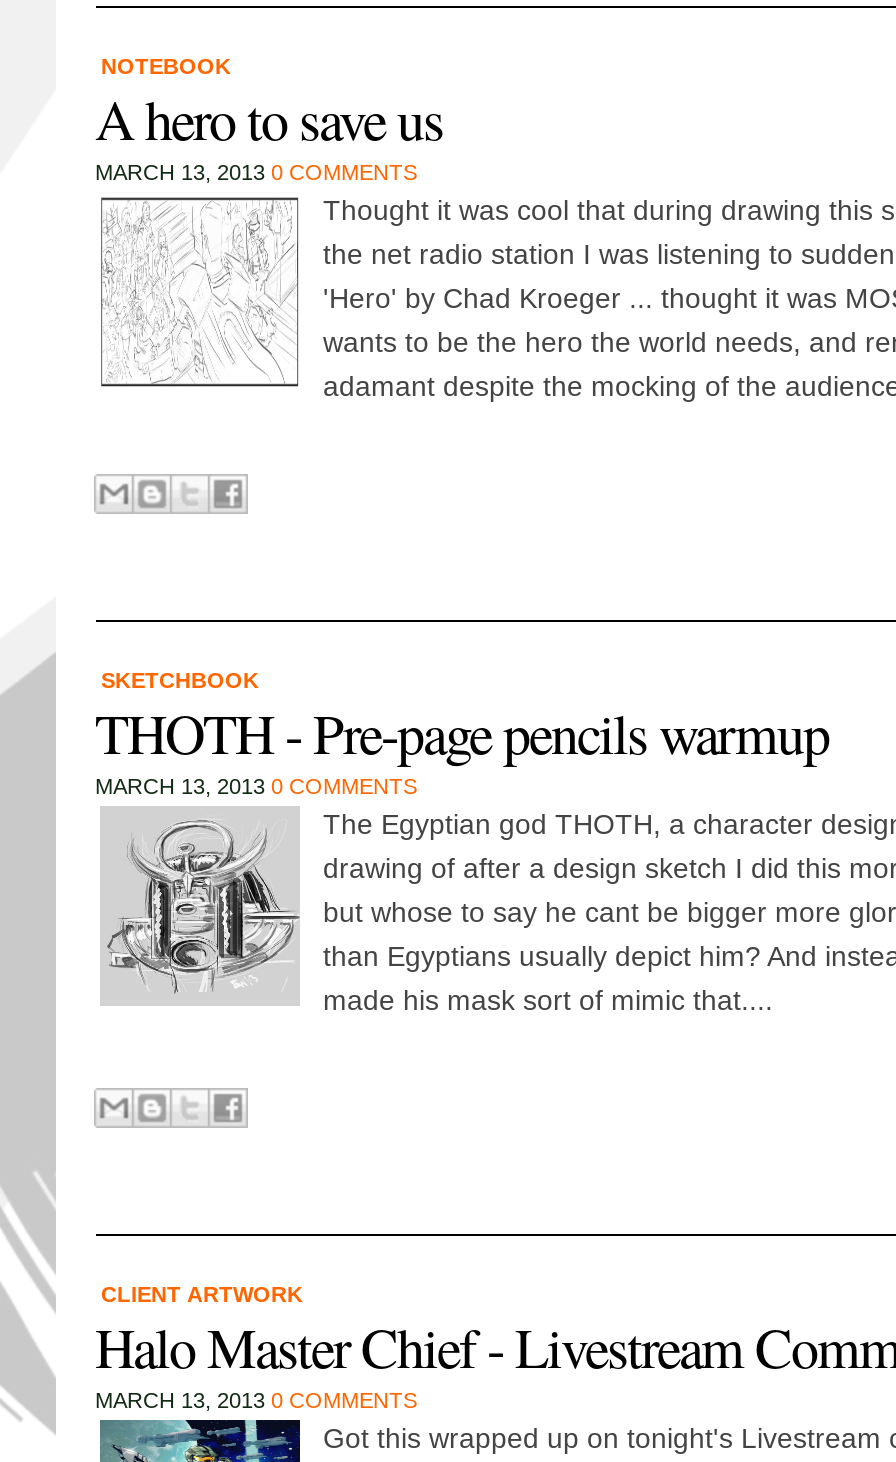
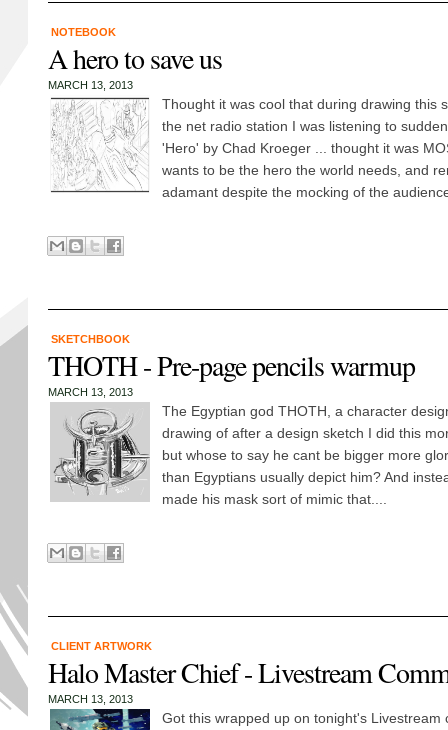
- MARCH 13, 2013 0 COMMENTS
+ MARCH 13, 2013

- MARCH 13, 2013 0 COMMENTS
+ MARCH 13, 2013

- MARCH 13, 2013 0 COMMENTS
+ MARCH 13, 2013
